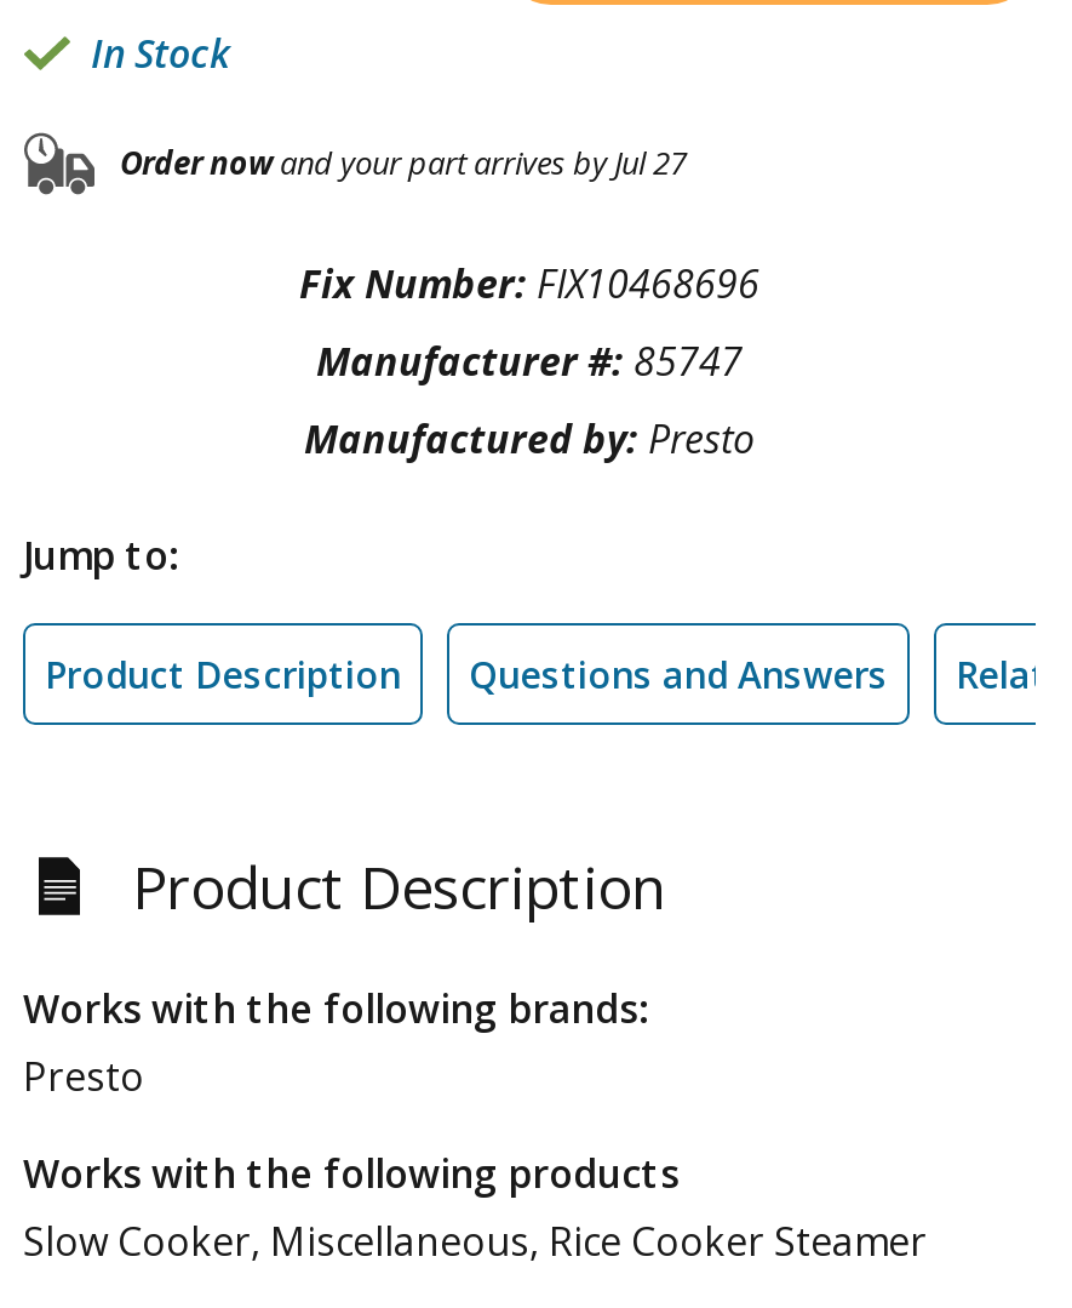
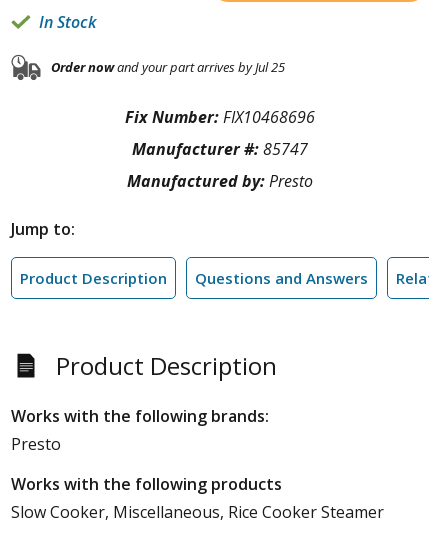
- Order nowand your part arrives by Jul 27
+ Order nowand your part arrives by Jul 25
